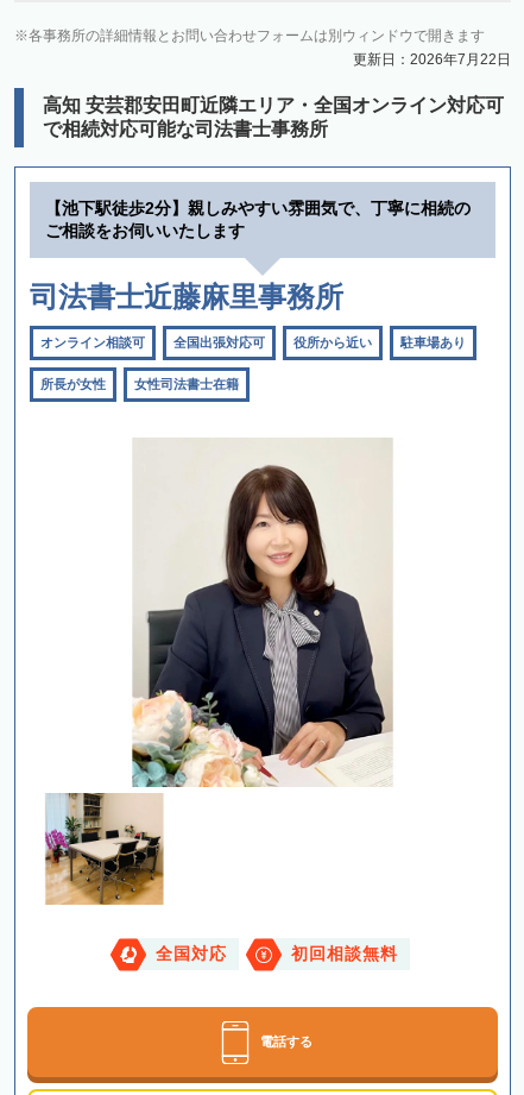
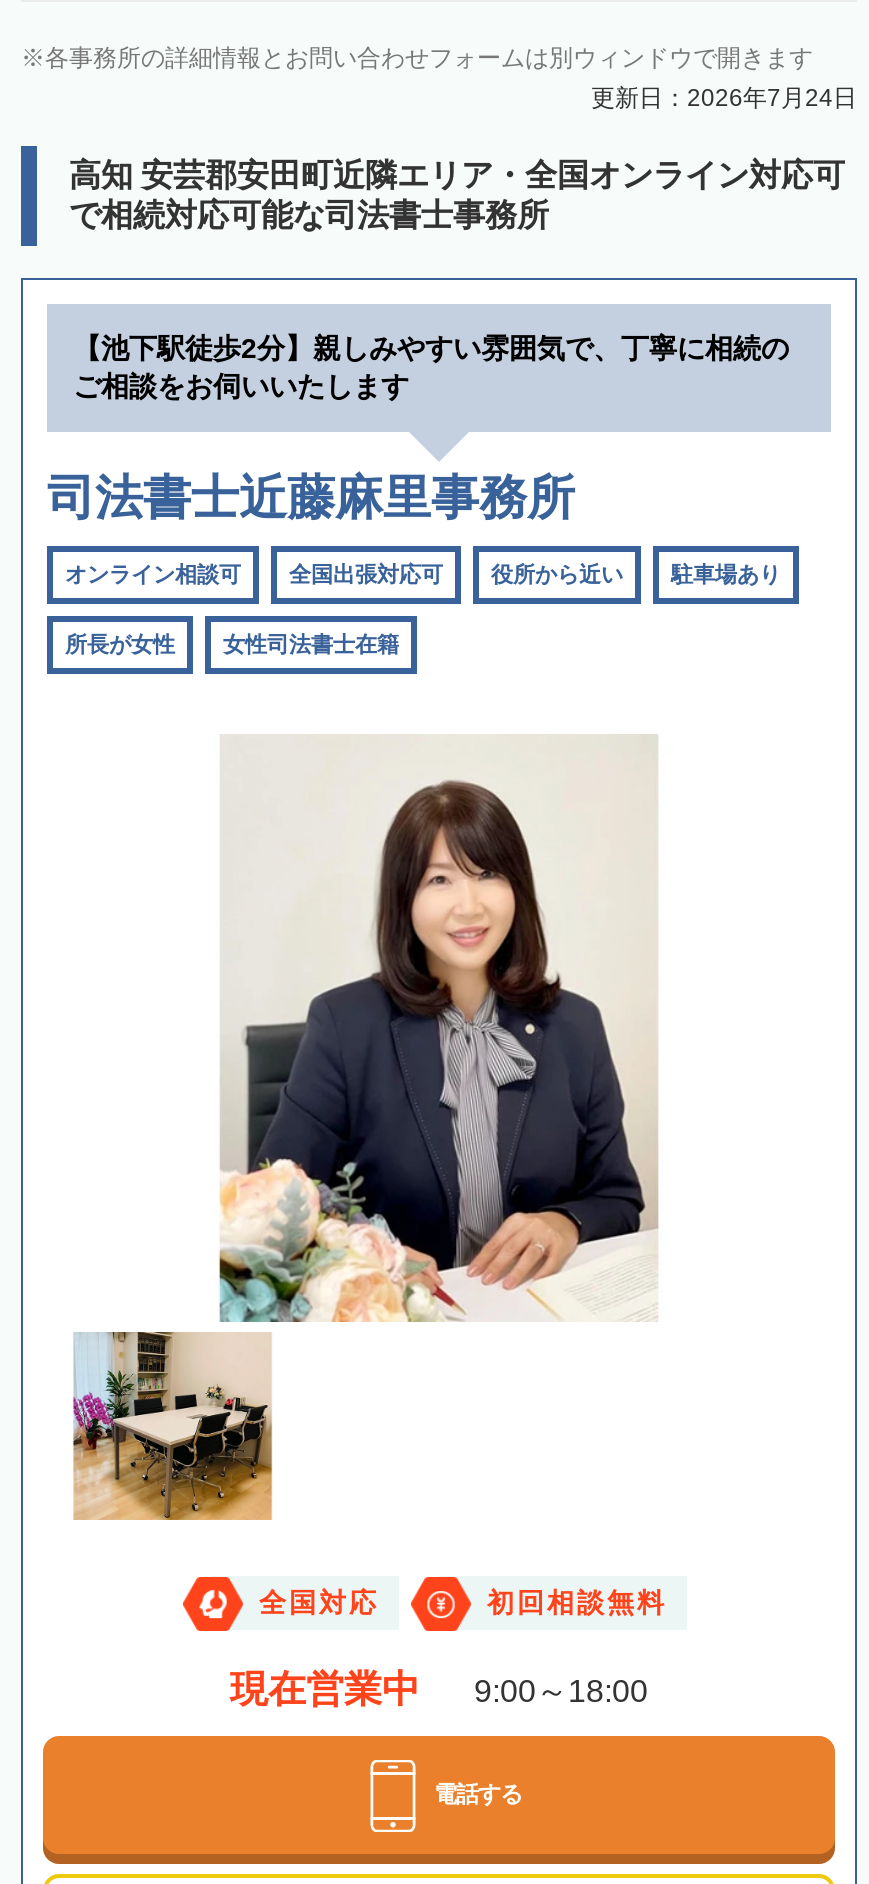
- 更新日：2026年7月22日
+ 更新日：2026年7月24日

+ 現在営業中
+ 9:00～18:00
